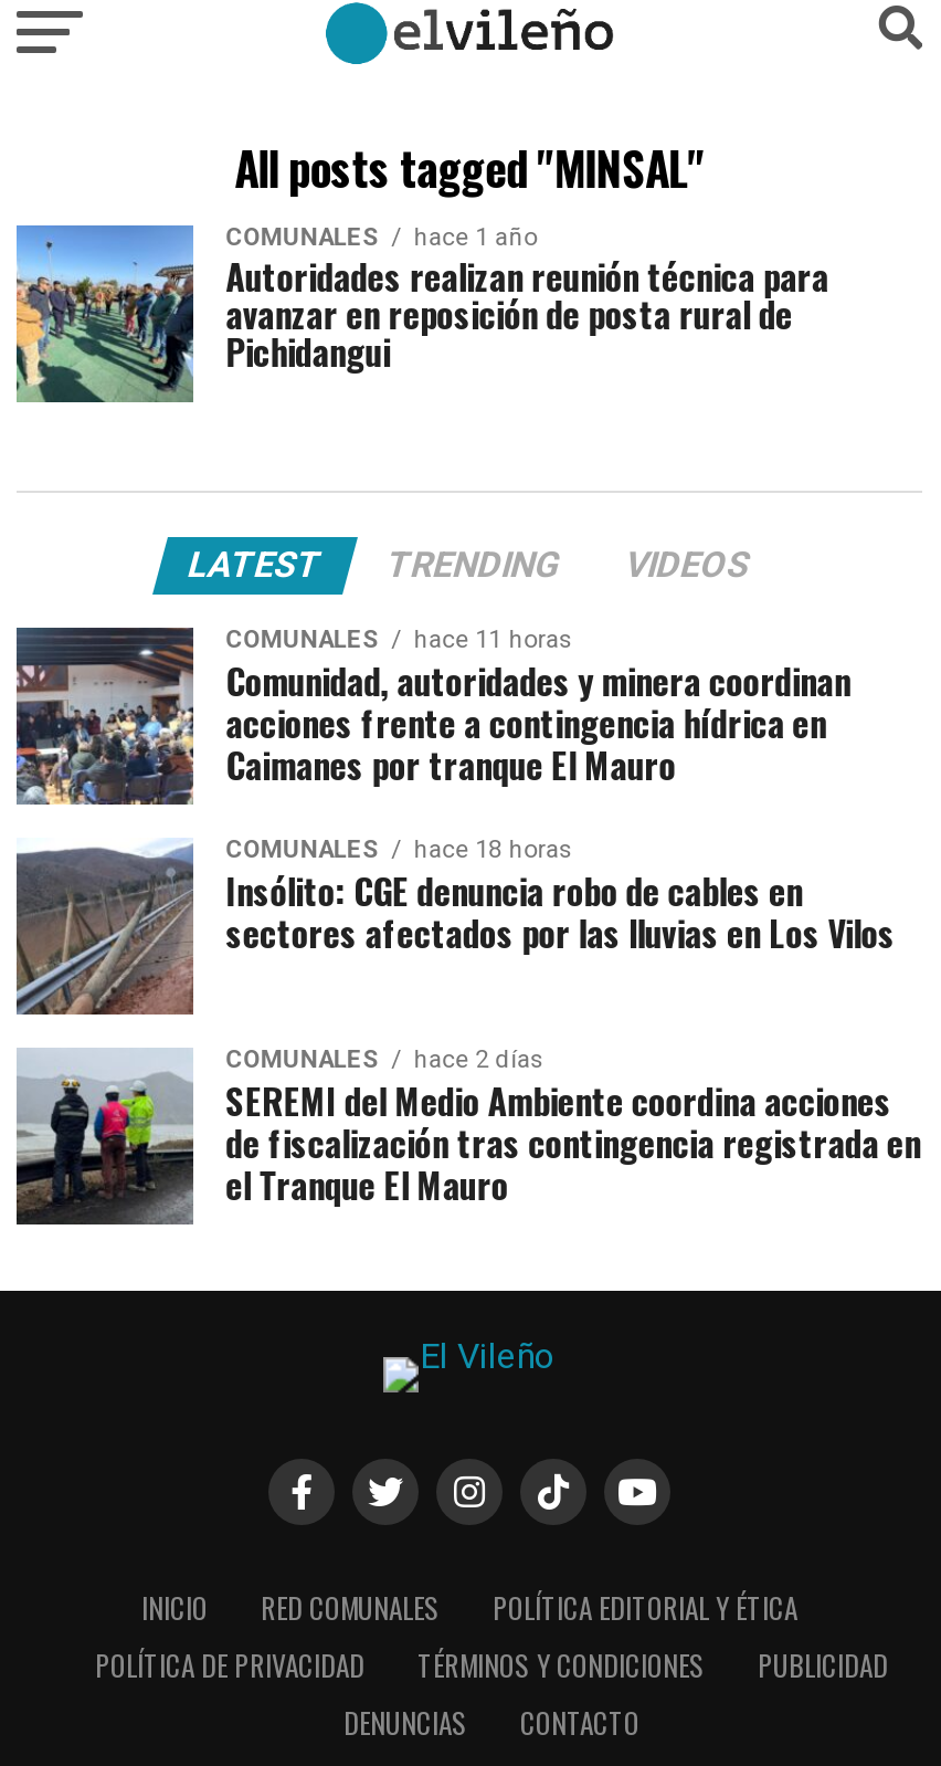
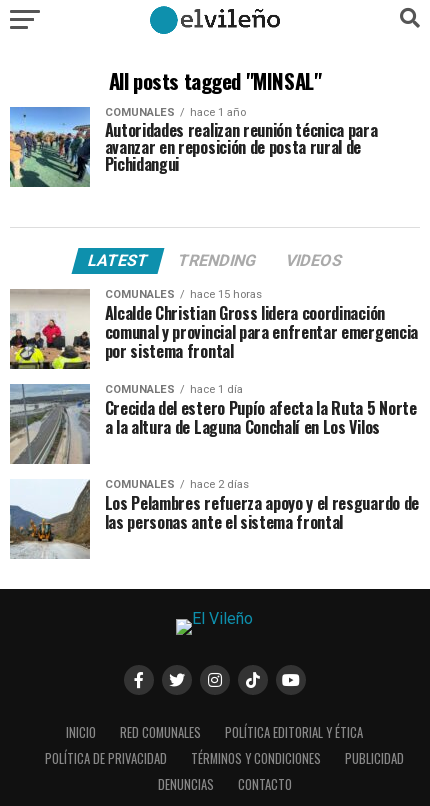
- [image]
- hace 11 horas
- Comunidad, autoridades y minera coordinan
- acciones frente a contingencia hídrica en
- Caimanes por tranque El Mauro
+ [image]
+ hace 15 horas
+ Alcalde Christian Gross lidera coordinación
+ comunal y provincial para enfrentar emergencia
+ por sistema frontal

- [image]
- hace 18 horas
- Insólito: CGE denuncia robo de cables en
- sectores afectados por las lluvias en Los Vilos
+ [image]
+ hace 1 día
+ Crecida del estero Pupío afecta la Ruta 5 Norte
+ a la altura de Laguna Conchalí en Los Vilos

- [image]
- SEREMI del Medio Ambiente coordina acciones
- de fiscalización tras contingencia registrada en
- el Tranque El Mauro
+ [image]
+ Los Pelambres refuerza apoyo y el resguardo de
+ las personas ante el sistema frontal
